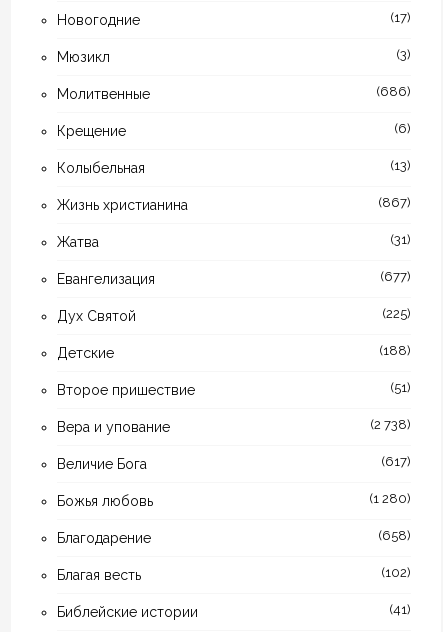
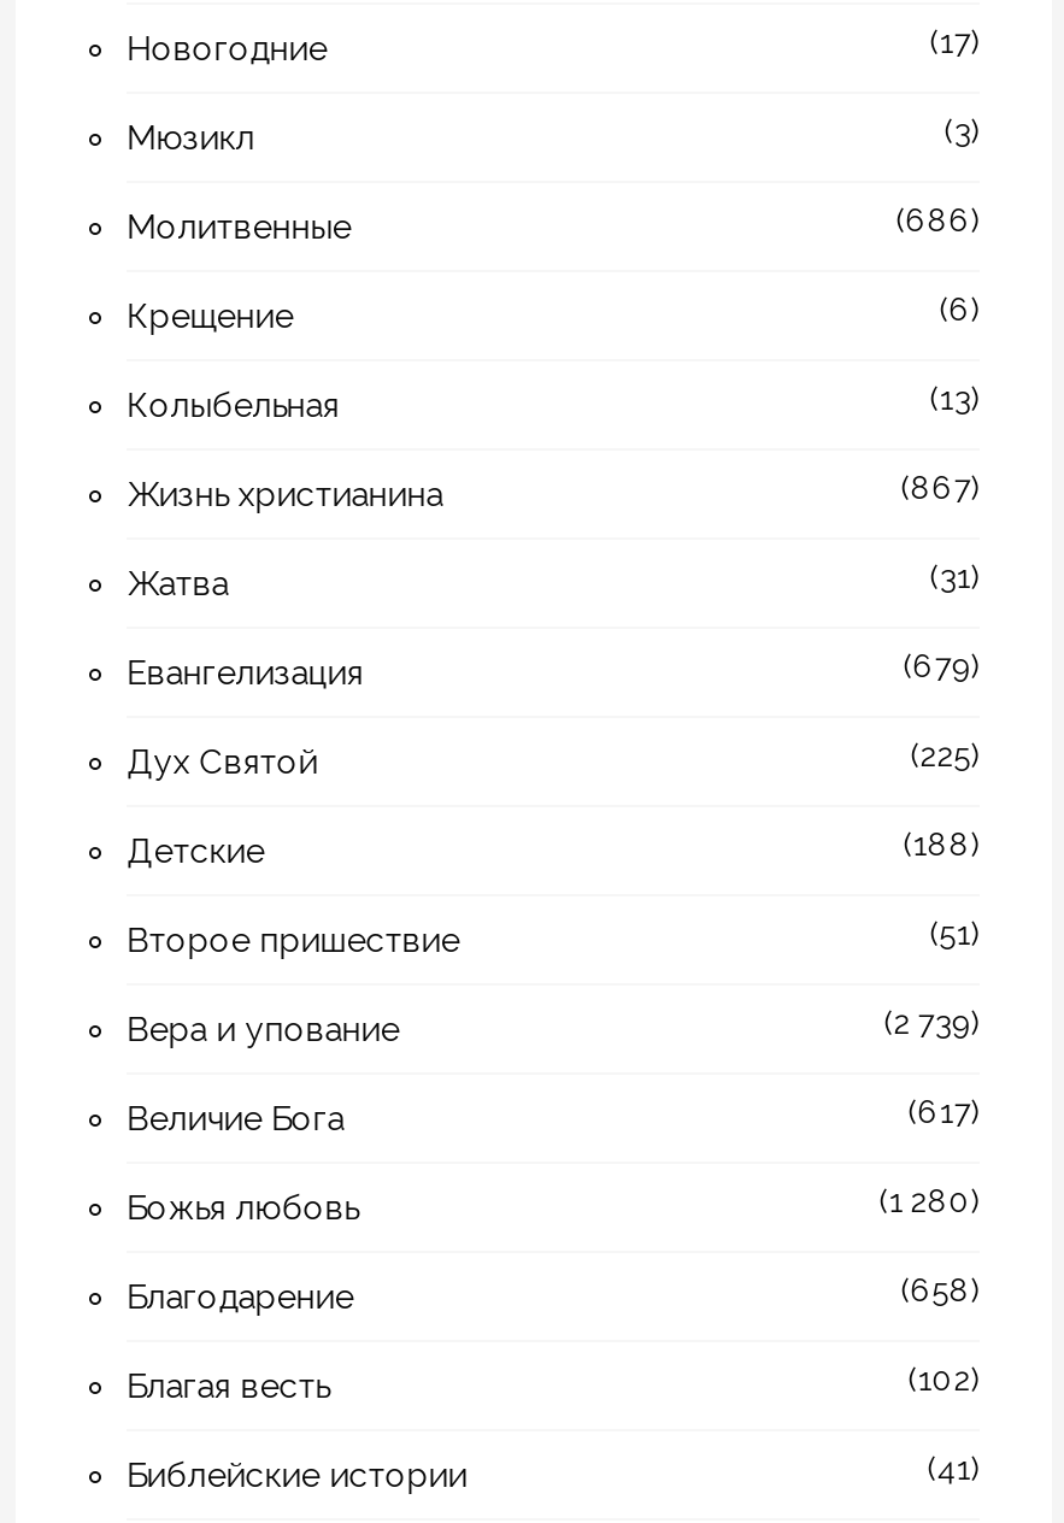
- (677)
+ (679)

- (2 738)
+ (2 739)
